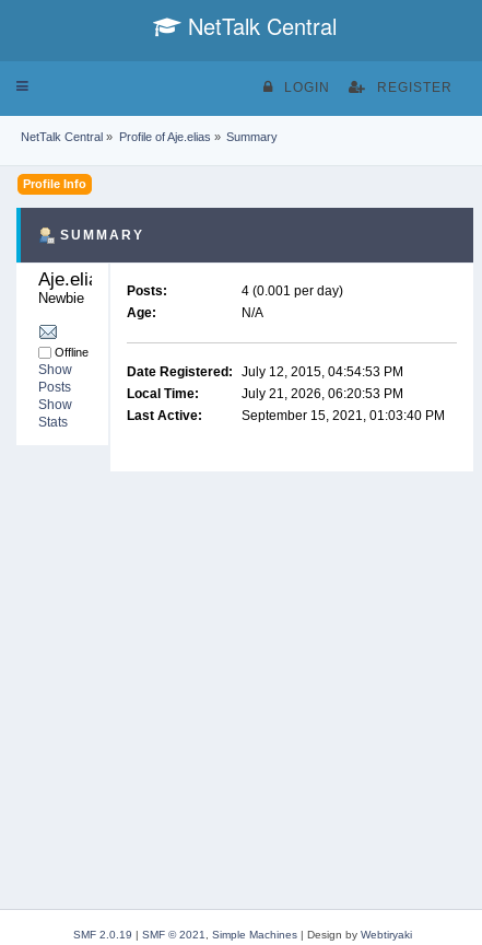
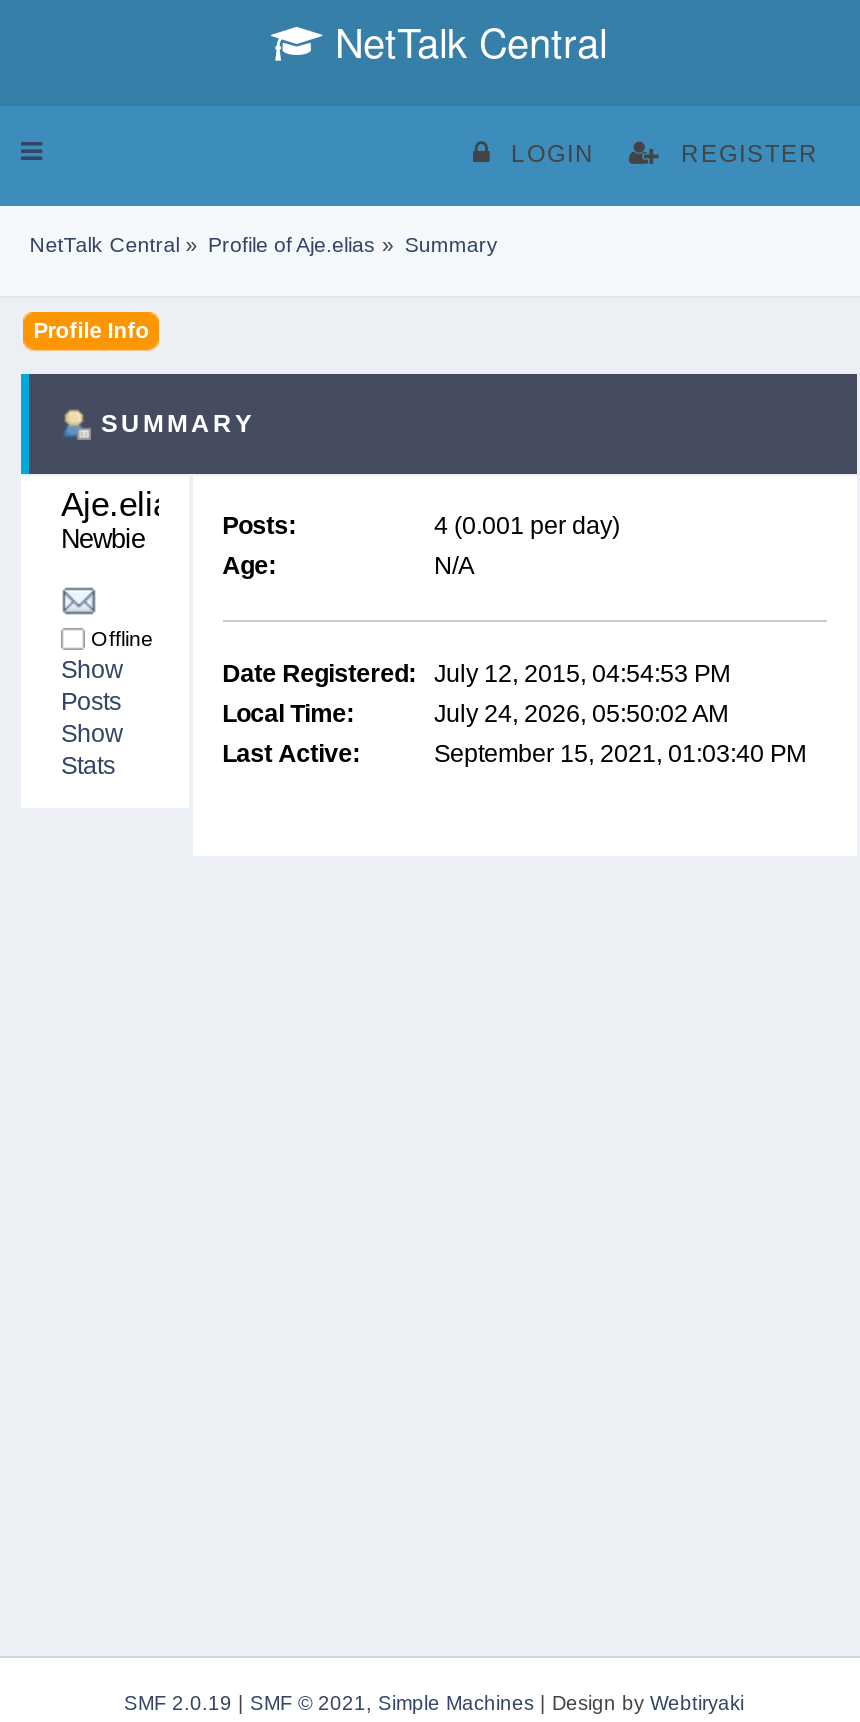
- July 21, 2026, 06:20:53 PM
+ July 24, 2026, 05:50:02 AM
